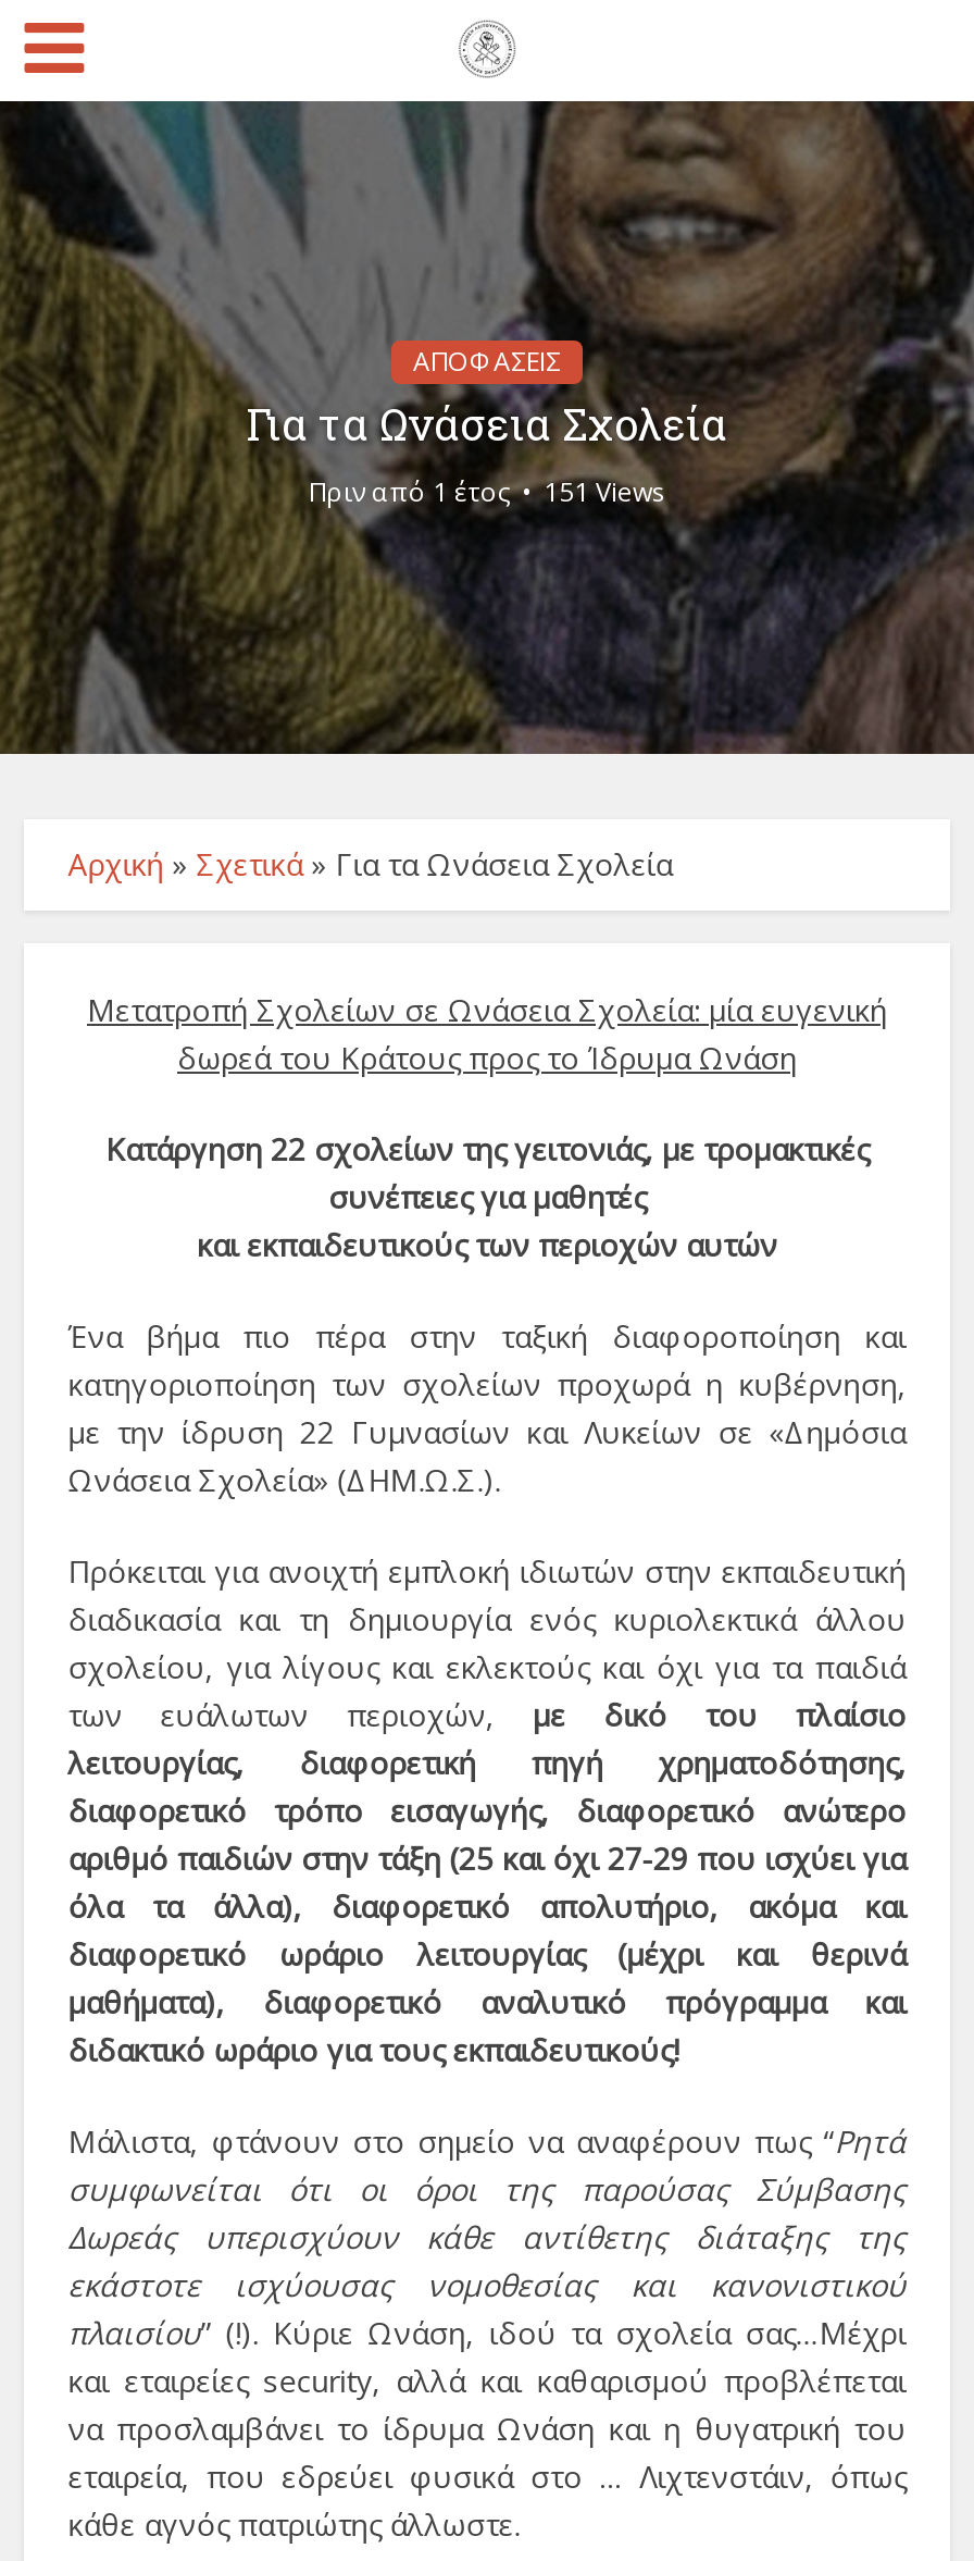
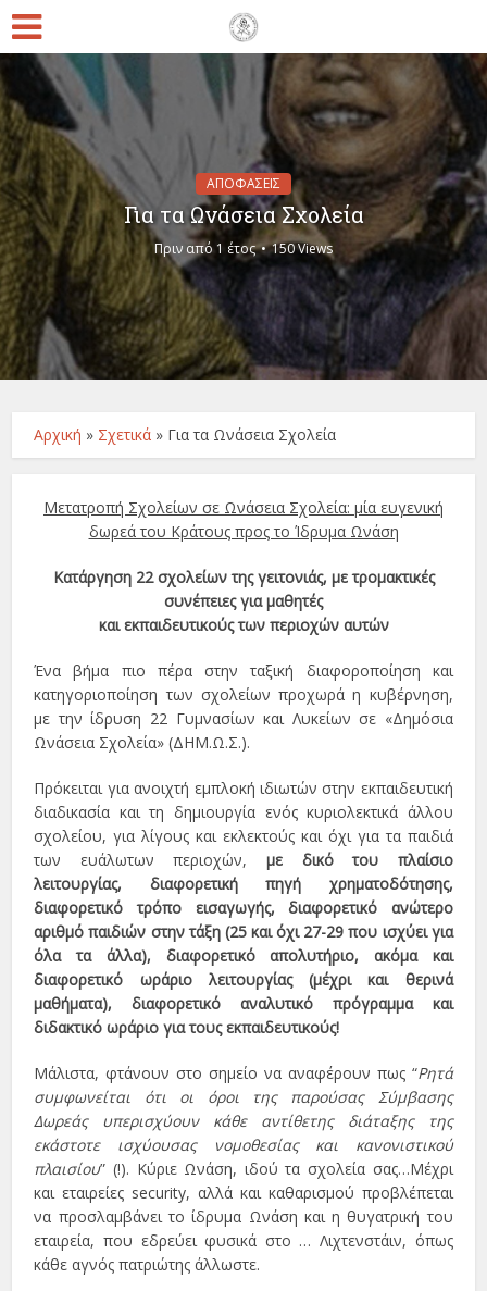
- Πριν από 1 έτος 151 Views
+ Πριν από 1 έτος 150 Views
